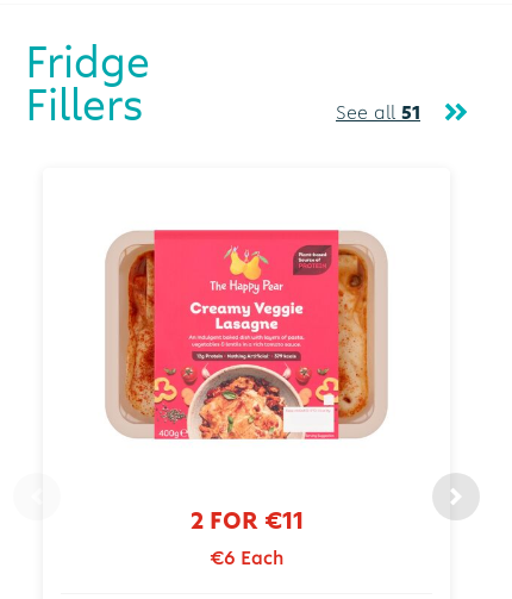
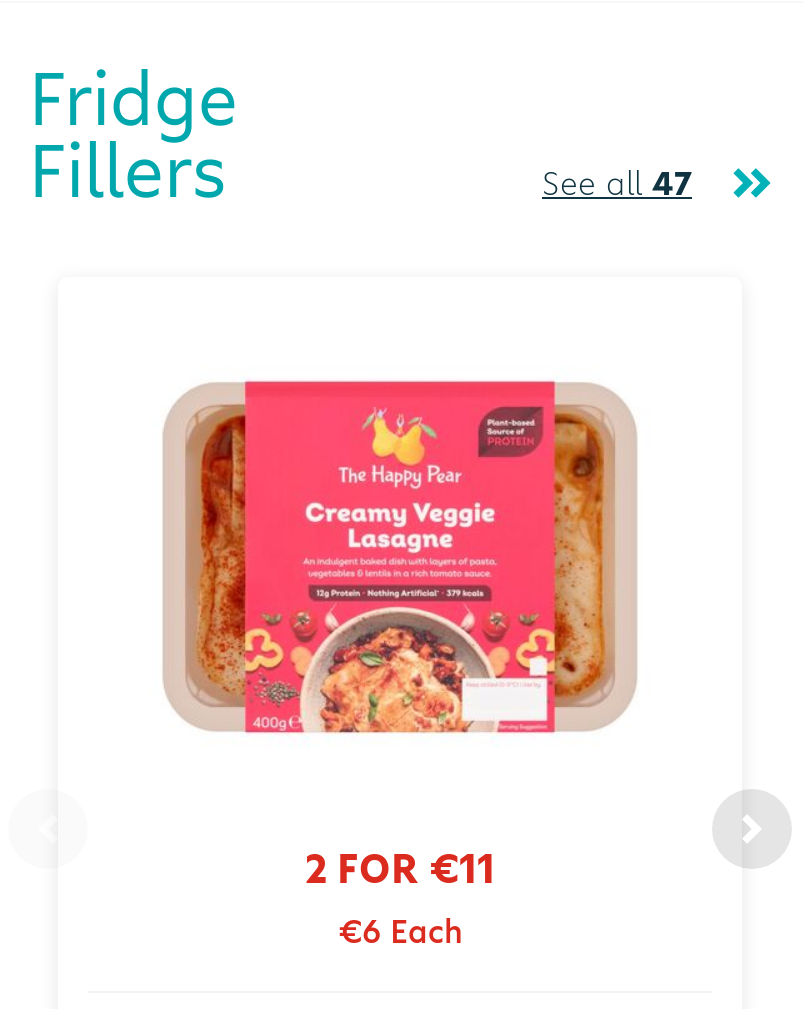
- See all 51
+ See all 47
